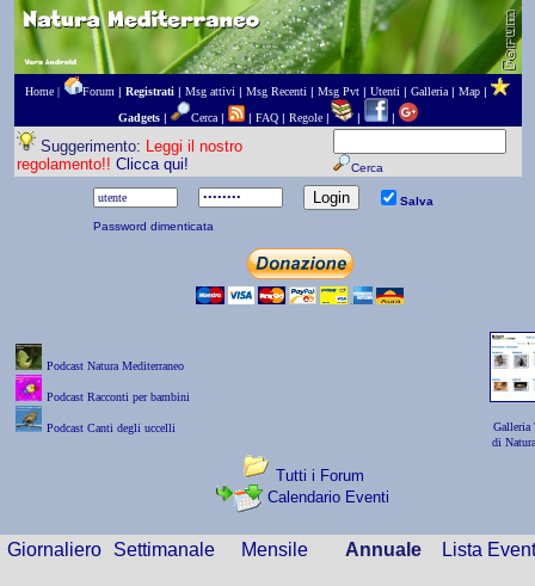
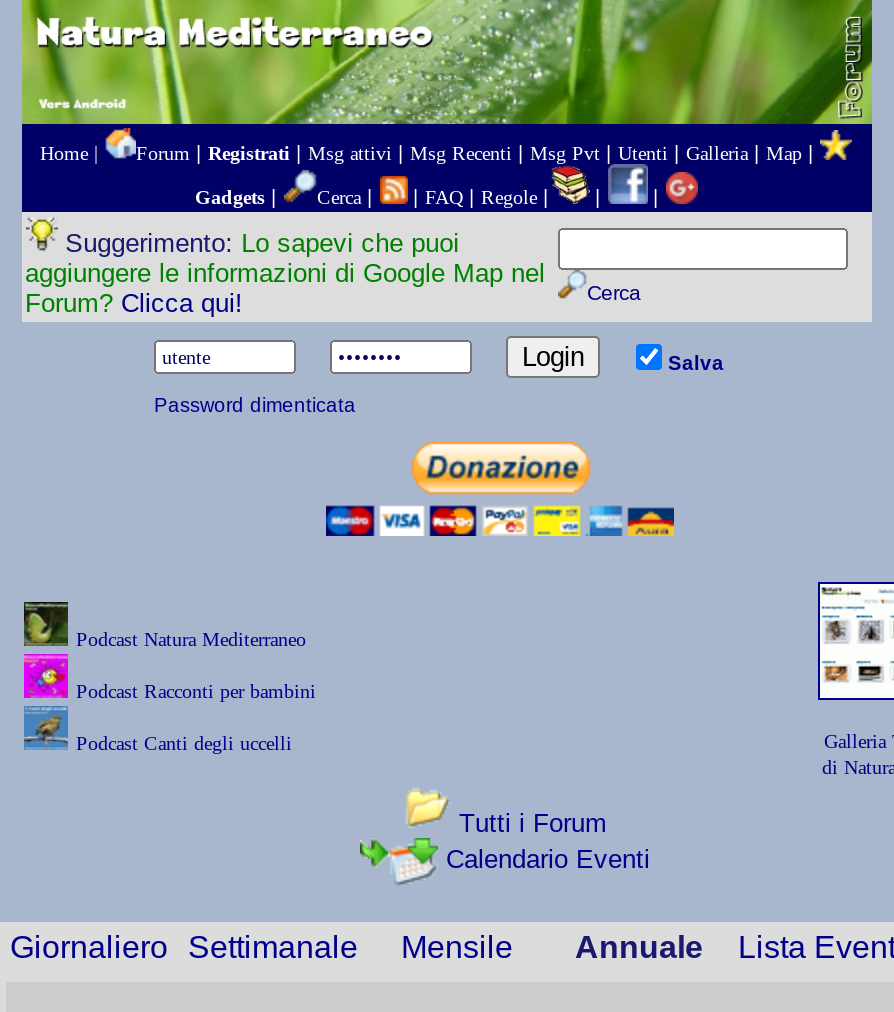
- Suggerimento: Leggi il nostro
- regolamento!! Clicca qui!
+ Suggerimento: Lo sapevi che puoi
+ aggiungere le informazioni di Google Map nel
+ Forum? Clicca qui!
